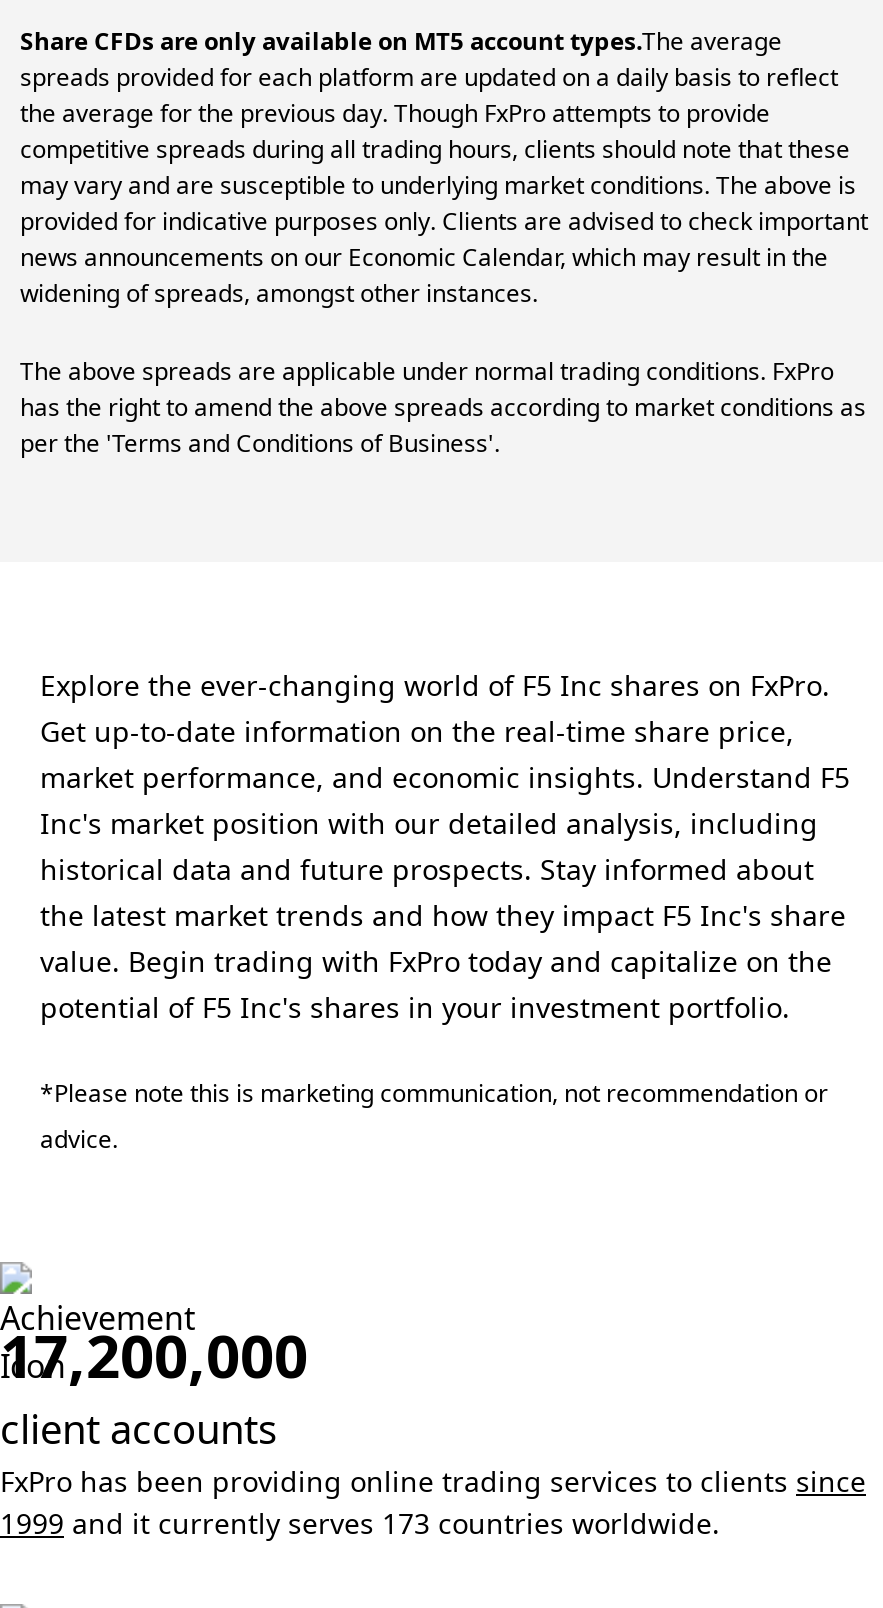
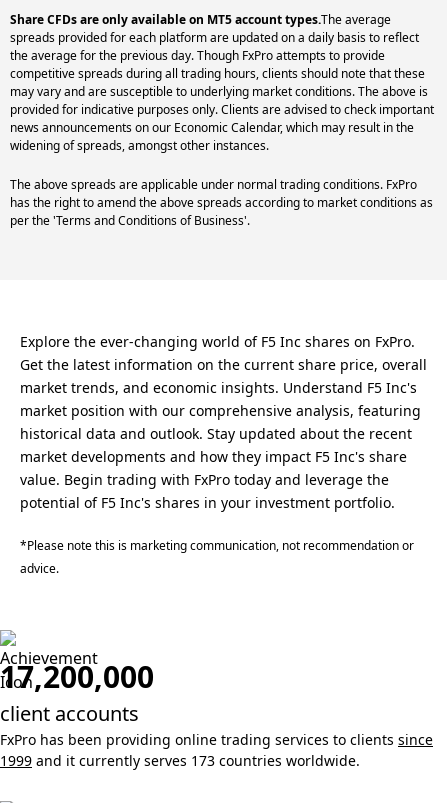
- Get up-to-date information on the real-time share price,
- market performance, and economic insights. Understand F5
- Inc's market position with our detailed analysis, including
- historical data and future prospects. Stay informed about
- the latest market trends and how they impact F5 Inc's share
- value. Begin trading with FxPro today and capitalize on the
+ Get the latest information on the current share price, overall
+ market trends, and economic insights. Understand F5 Inc's
+ market position with our comprehensive analysis, featuring
+ historical data and outlook. Stay updated about the recent
+ market developments and how they impact F5 Inc's share
+ value. Begin trading with FxPro today and leverage the
